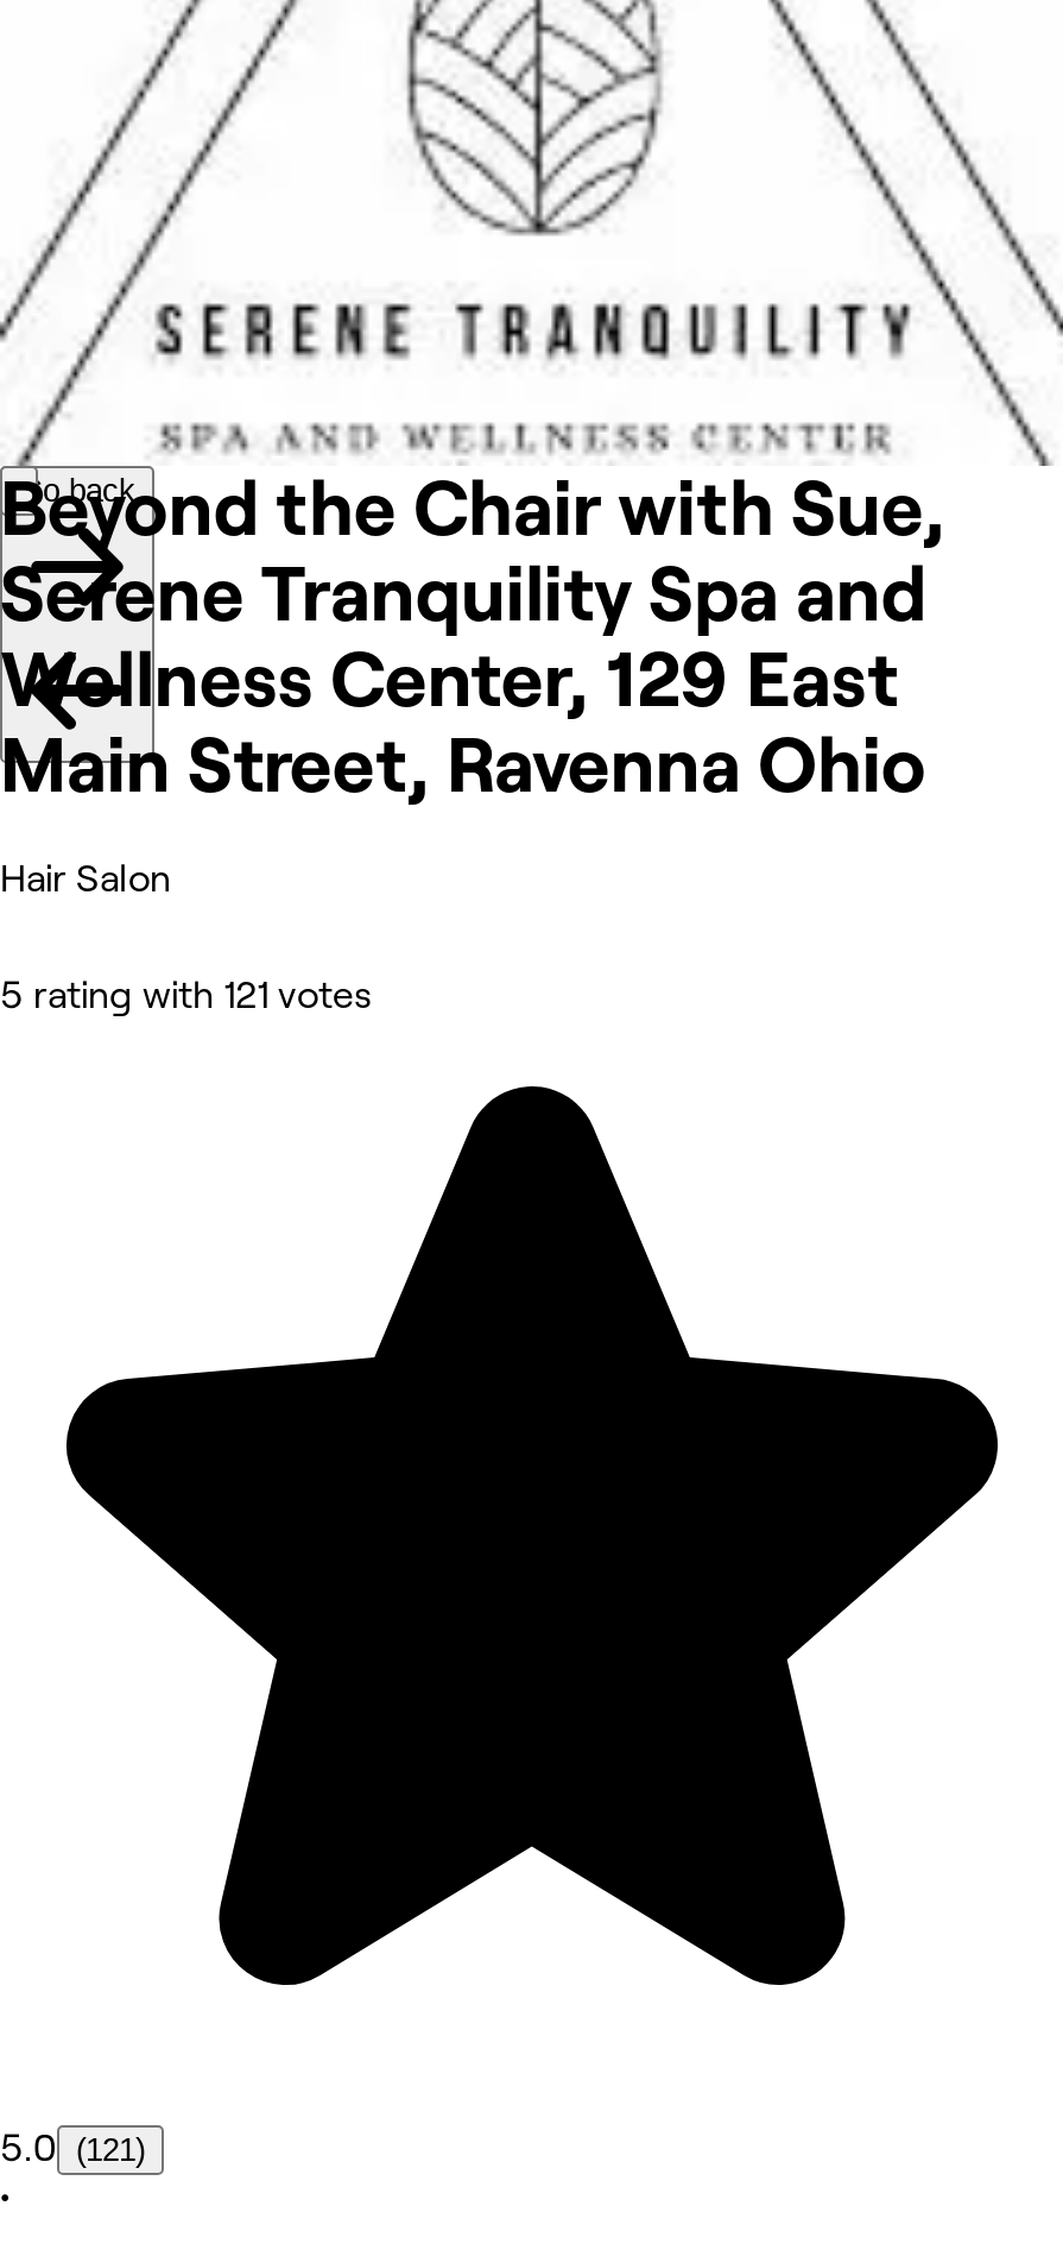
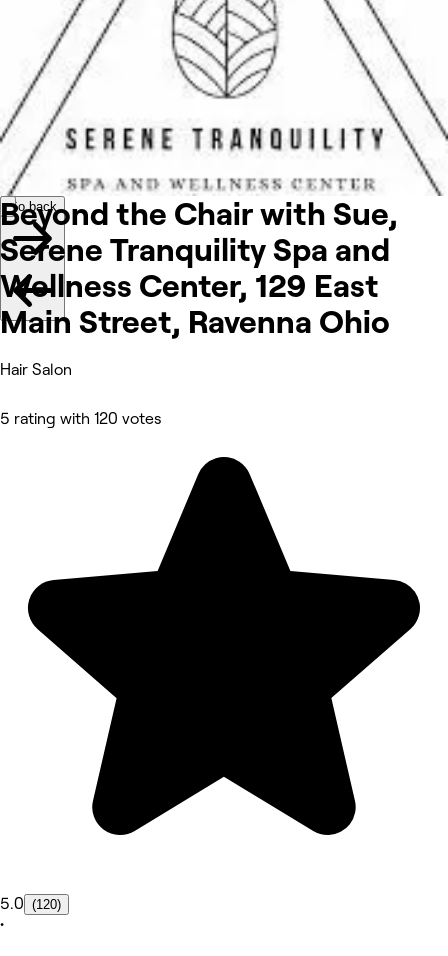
- 5 rating with 121 votes
+ 5 rating with 120 votes

- 5.0 (121)
+ 5.0 (120)
